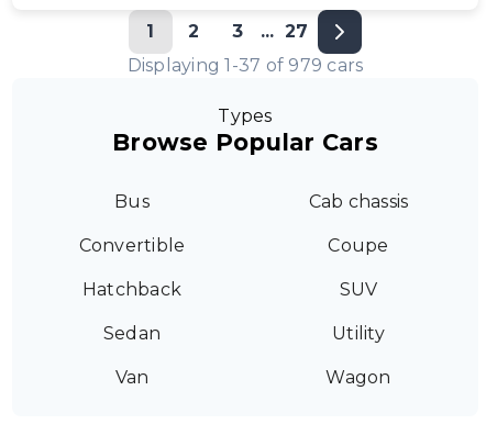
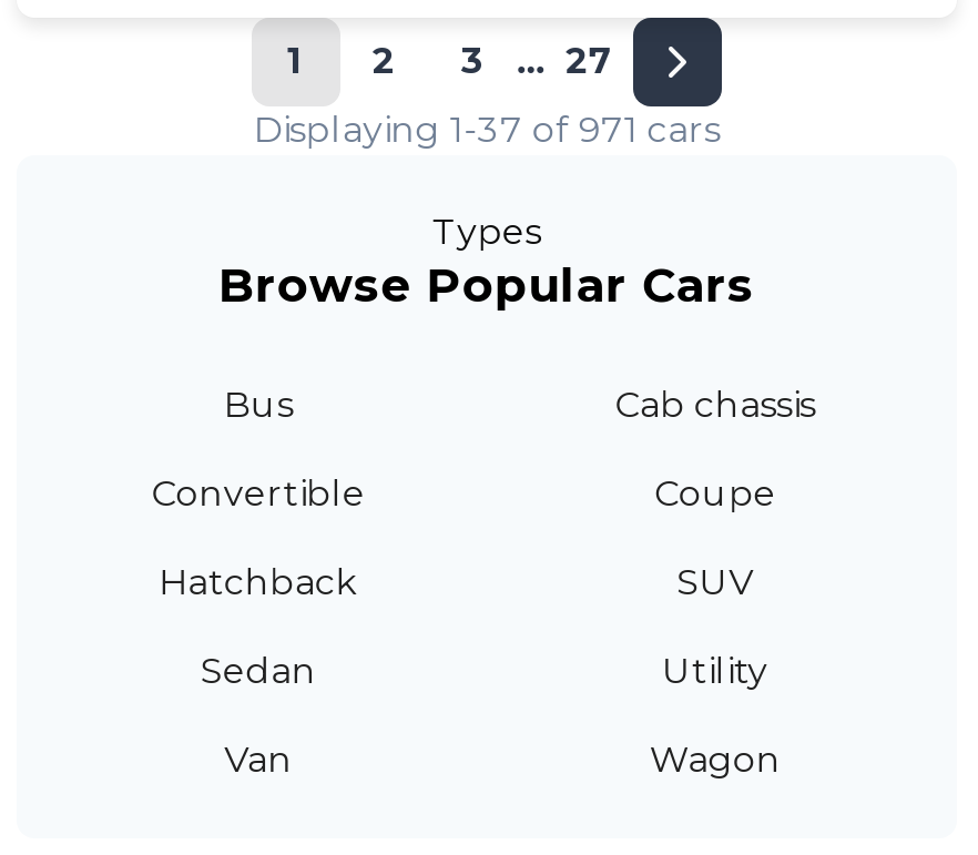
- Displaying 1-37 of 979 cars
+ Displaying 1-37 of 971 cars
